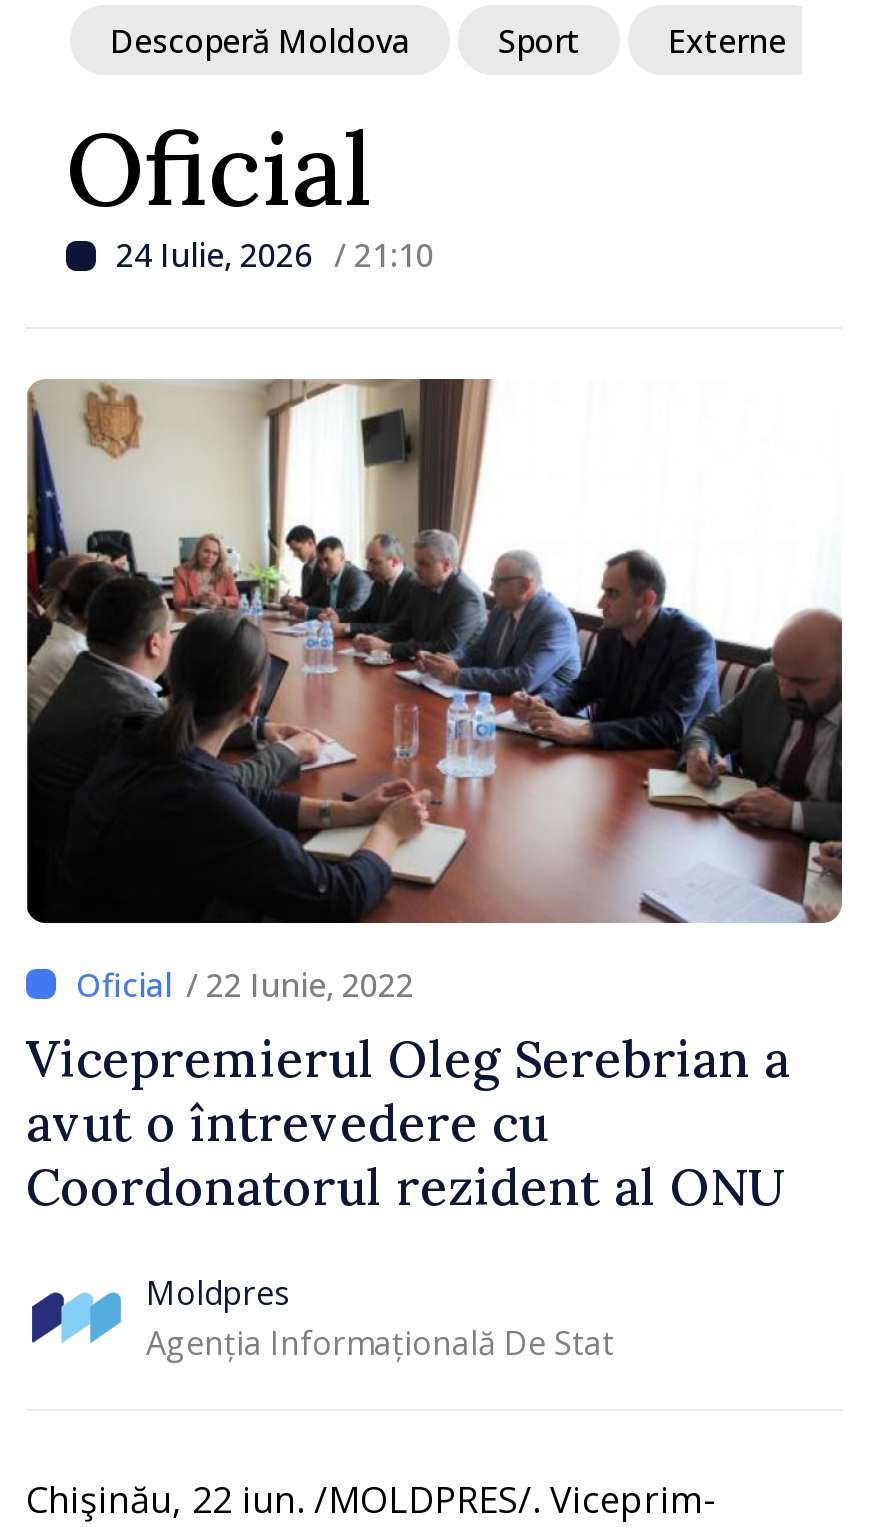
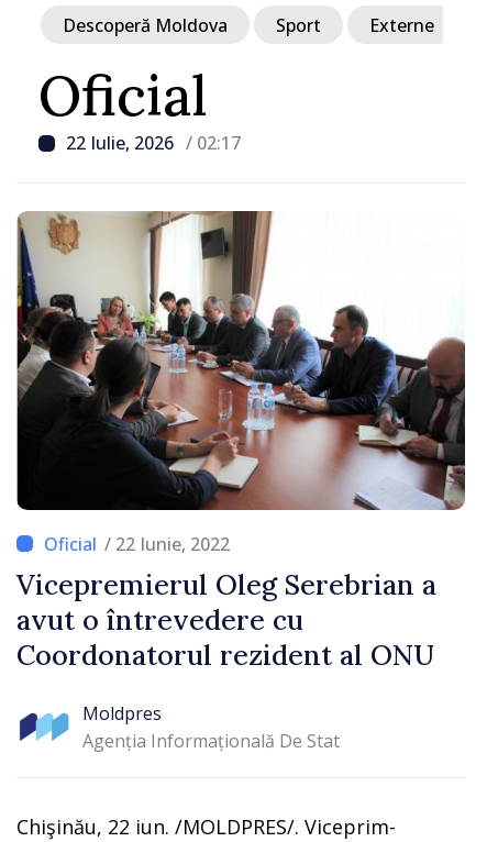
- 24 Iulie, 2026 / 21:10
+ 22 Iulie, 2026 / 02:17
